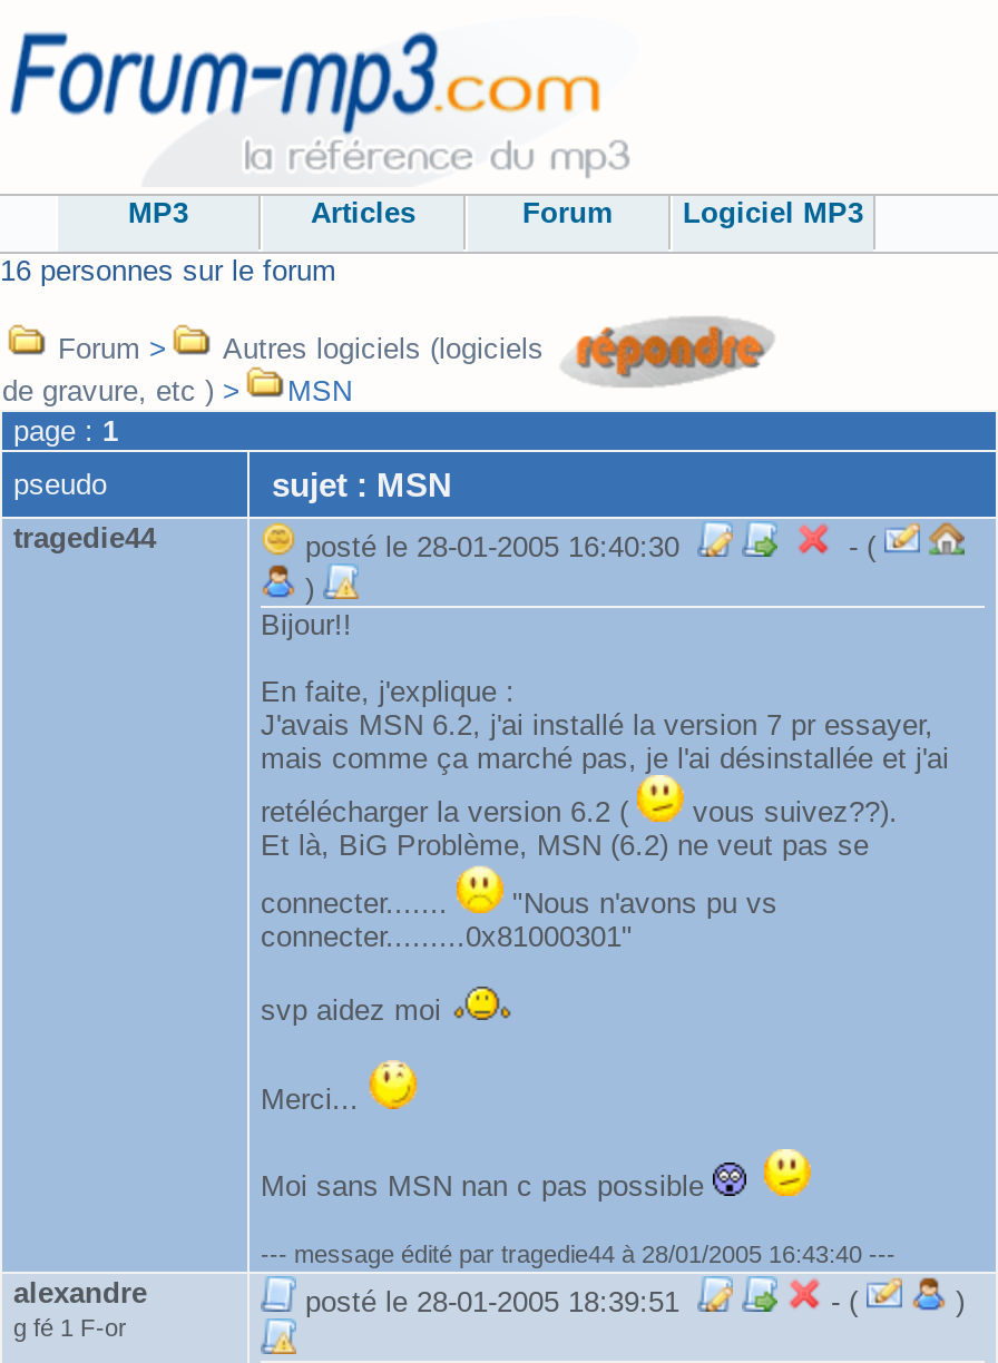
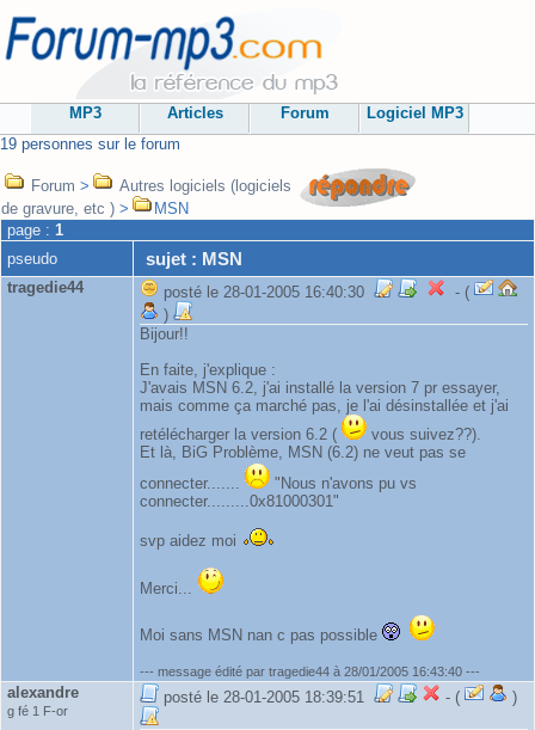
- 16 personnes sur le forum
+ 19 personnes sur le forum
